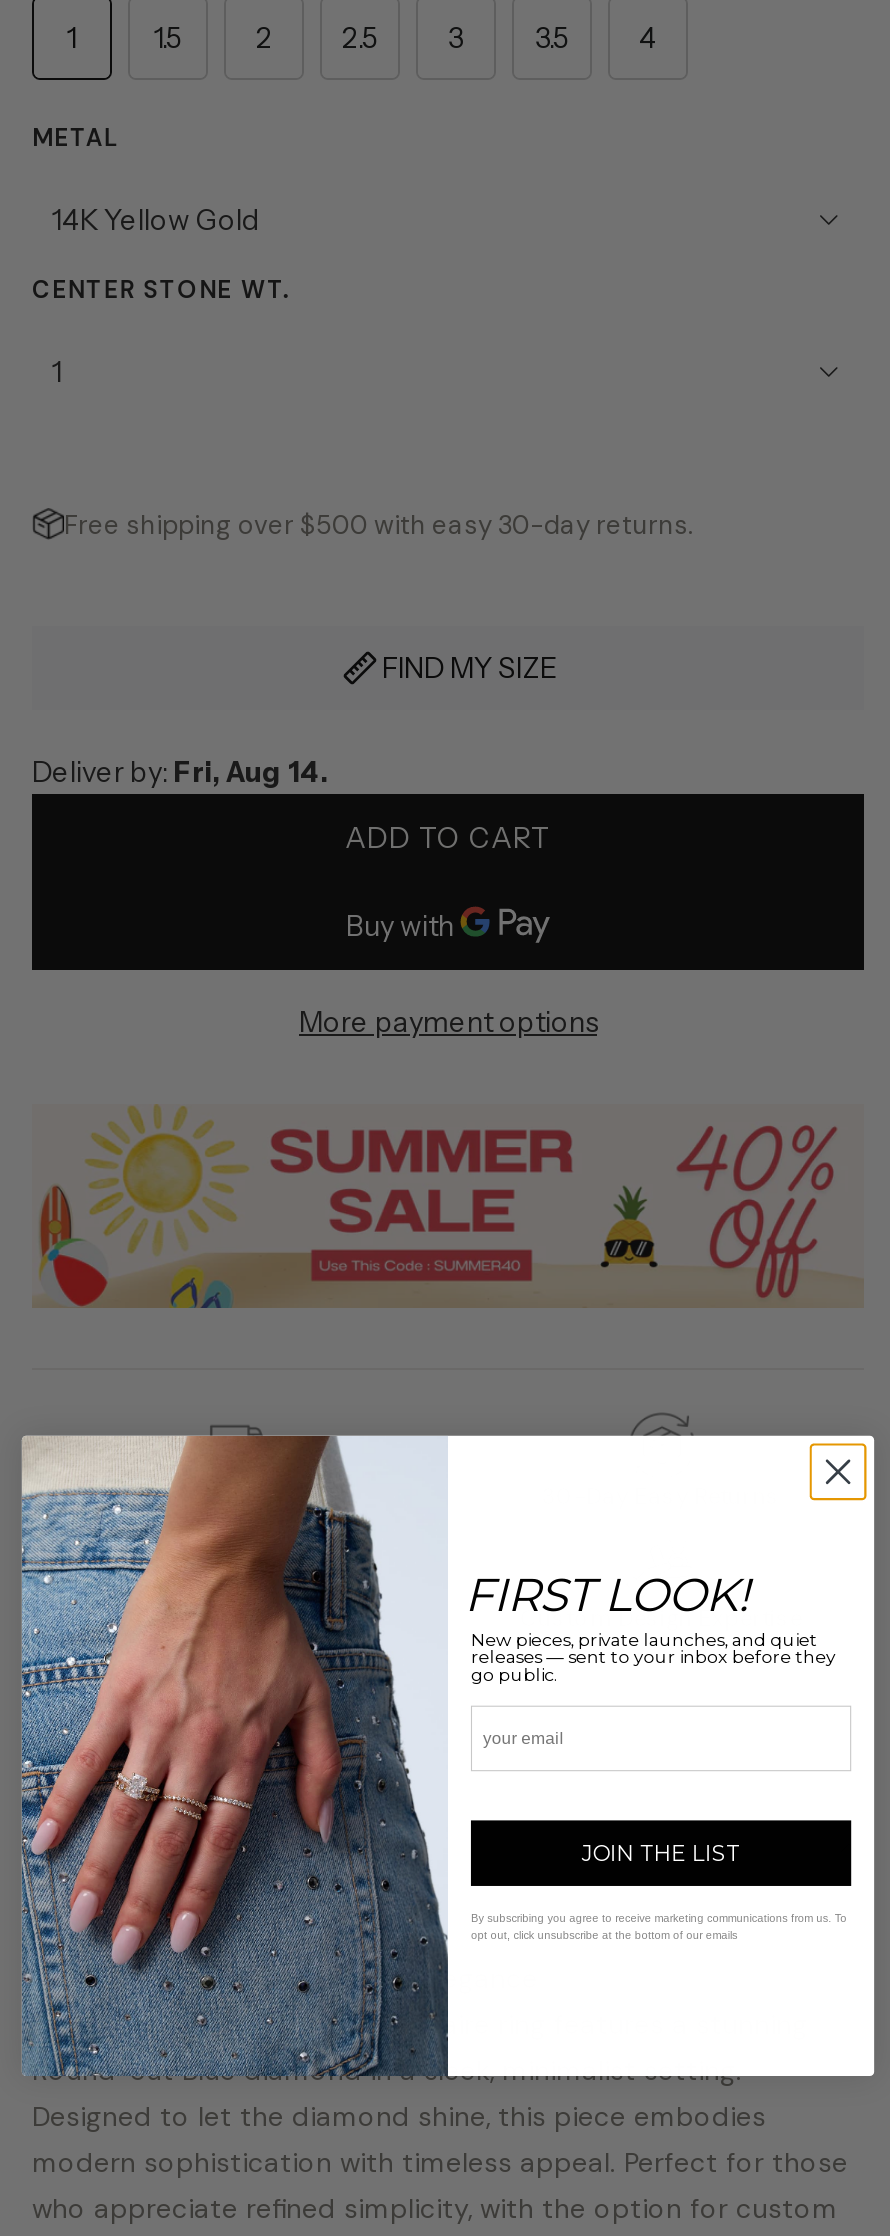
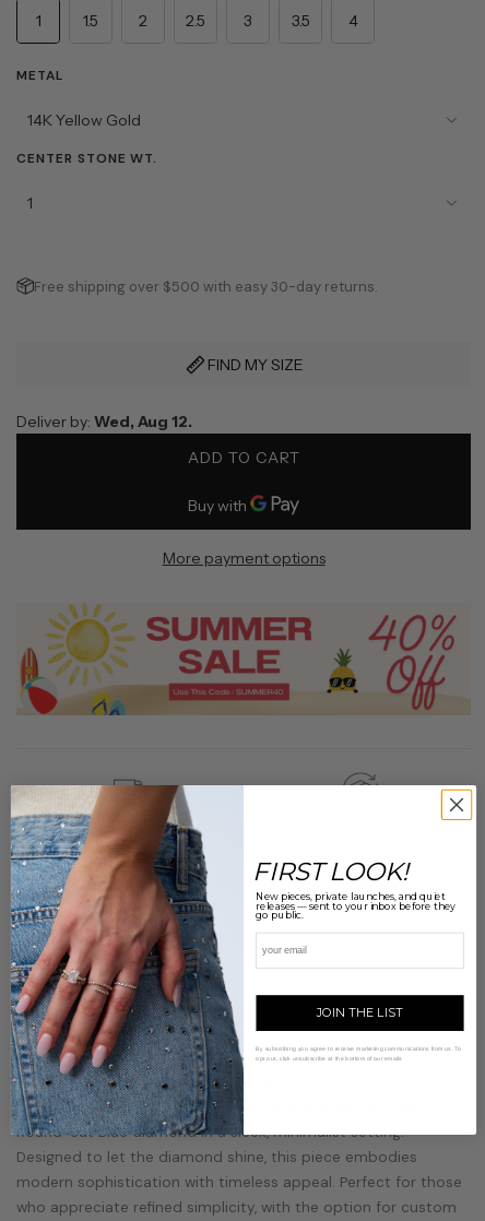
- Deliver by: Fri, Aug 14.
+ Deliver by: Wed, Aug 12.
